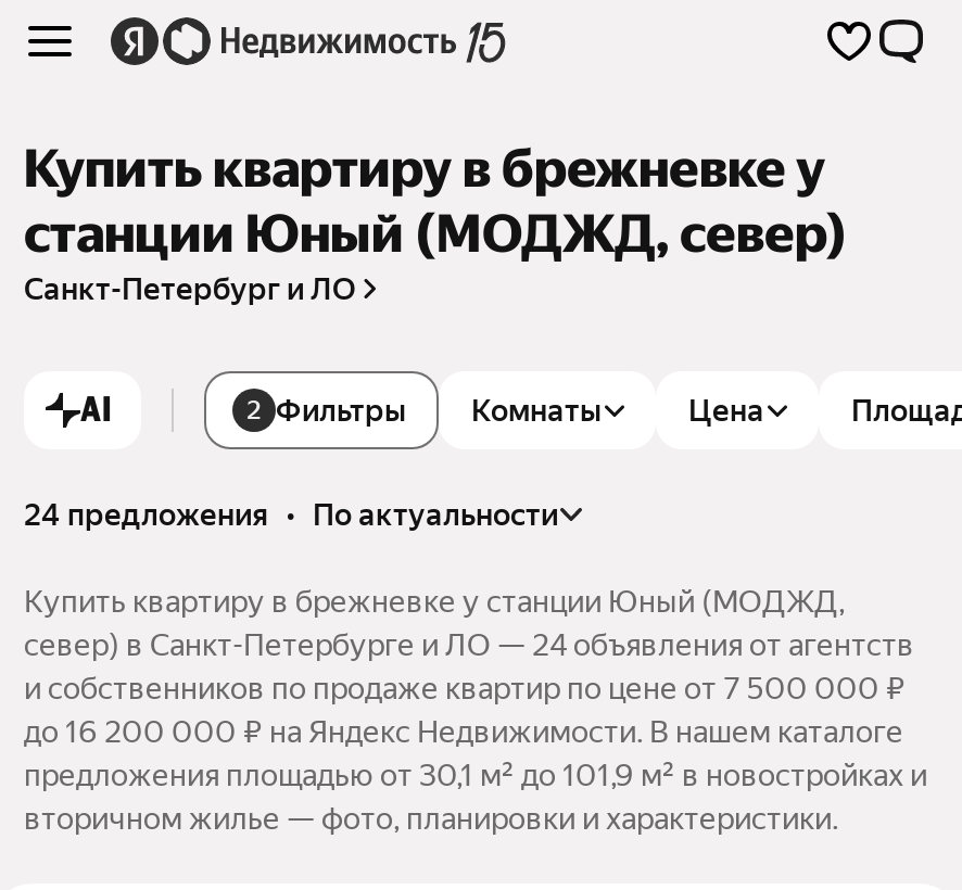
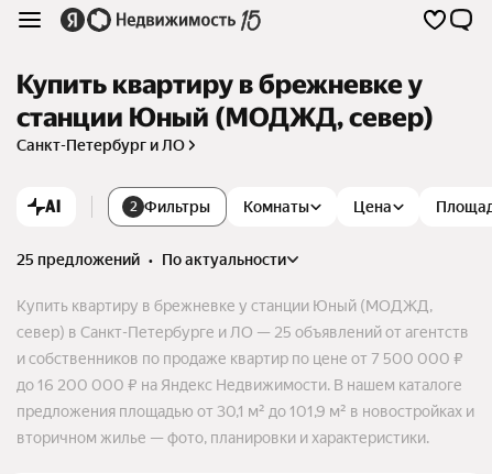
- 24 предложения • по актуальности
+ 25 предложений • по актуальности

- север) в Санкт-Петербурге и ЛО — 24 объявления от агентств
+ север) в Санкт-Петербурге и ЛО — 25 объявлений от агентств
